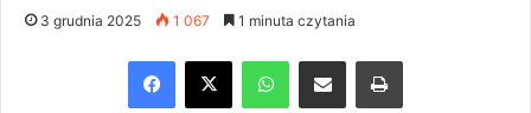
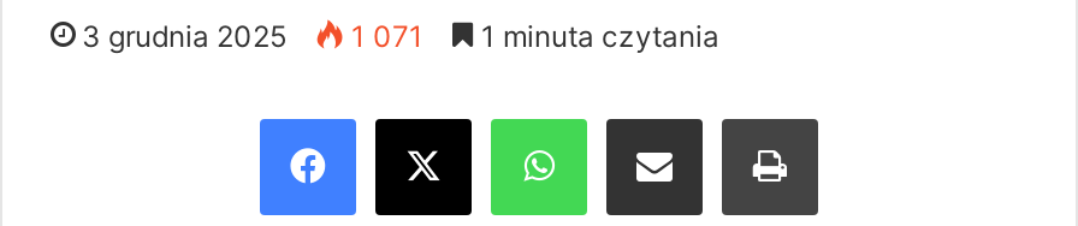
- 3 grudnia 2025 1 067 1 minuta czytania
+ 3 grudnia 2025 1 071 1 minuta czytania
